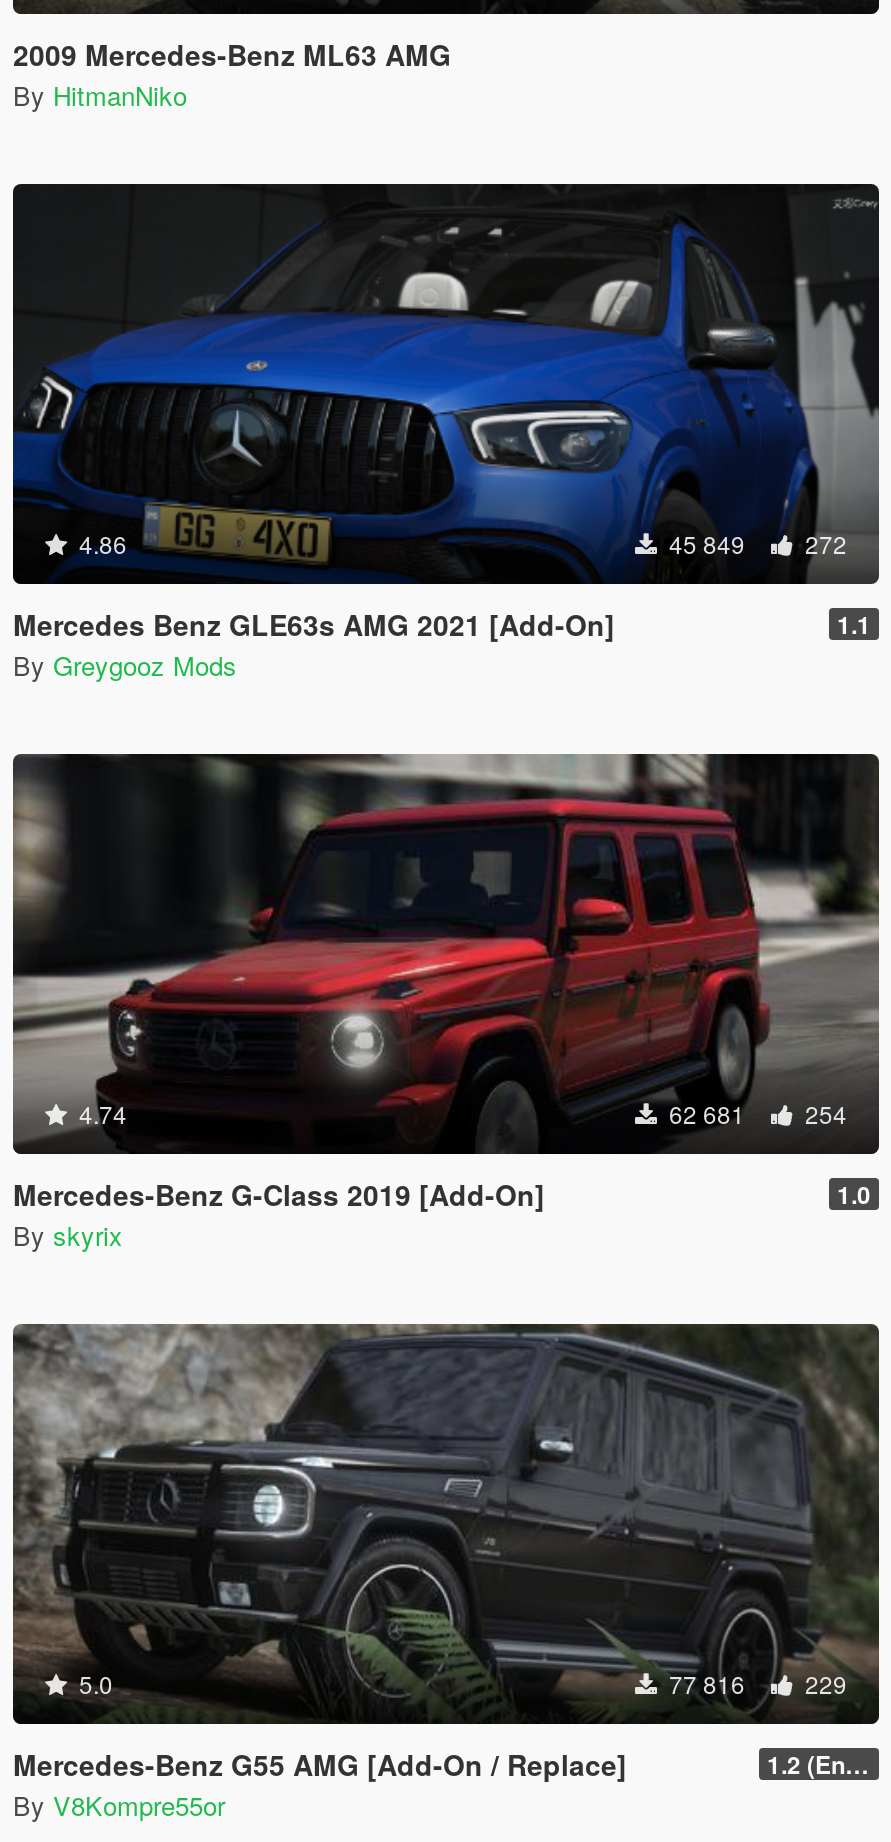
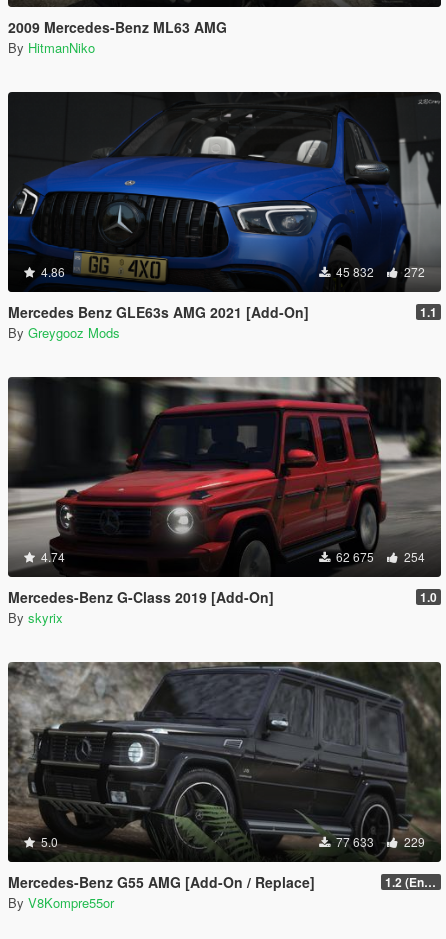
- 45 849 272
+ 45 832 272

- 62 681 254
+ 62 675 254

- 77 816 229
+ 77 633 229
